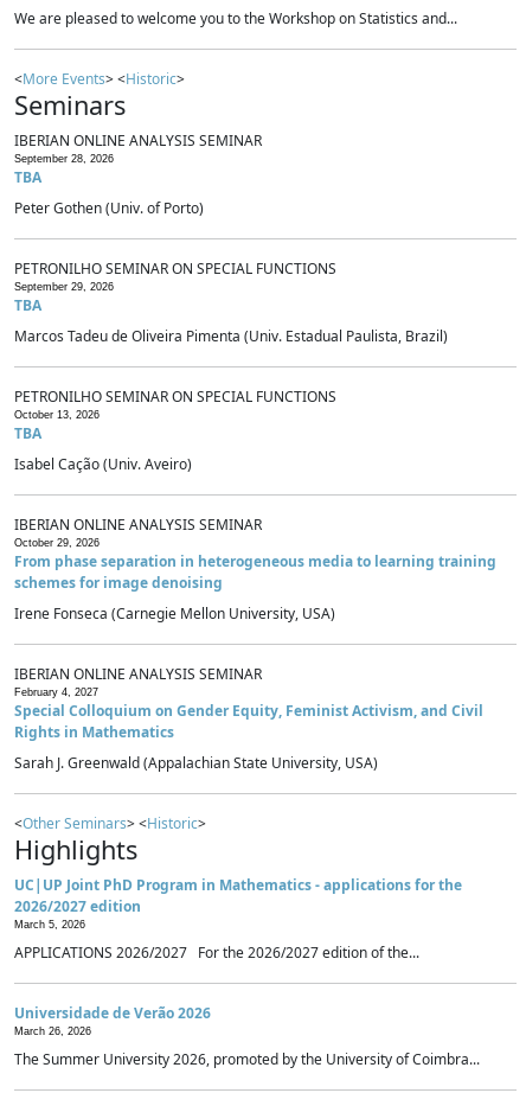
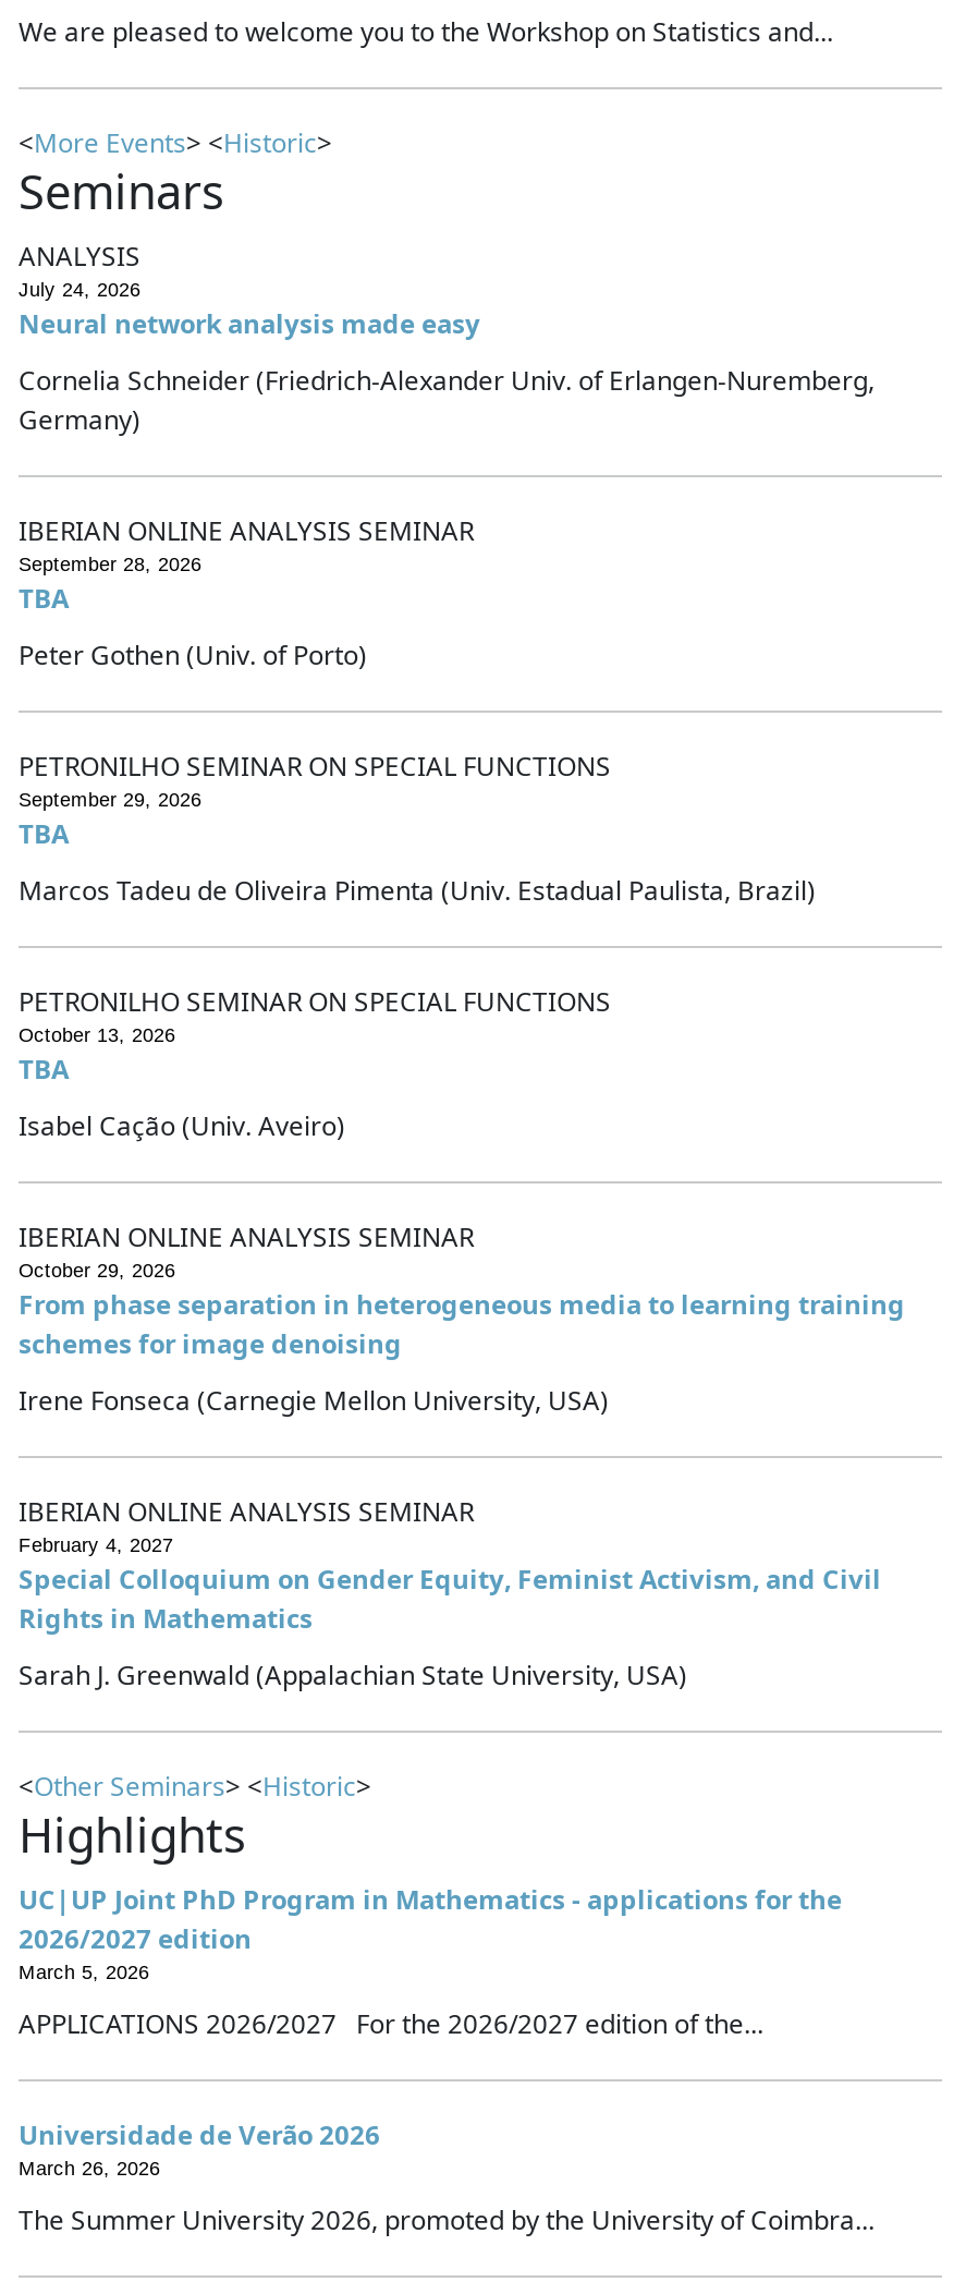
+ ANALYSIS
+ July 24, 2026
+ Neural network analysis made easy
+ Cornelia Schneider (Friedrich-Alexander Univ. of Erlangen-Nuremberg,
+ Germany)
